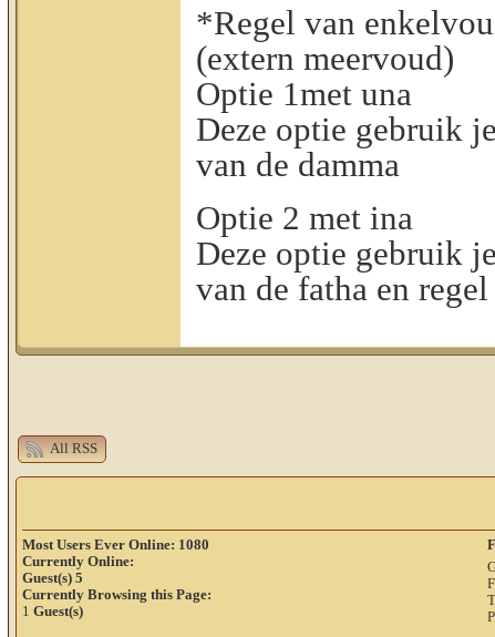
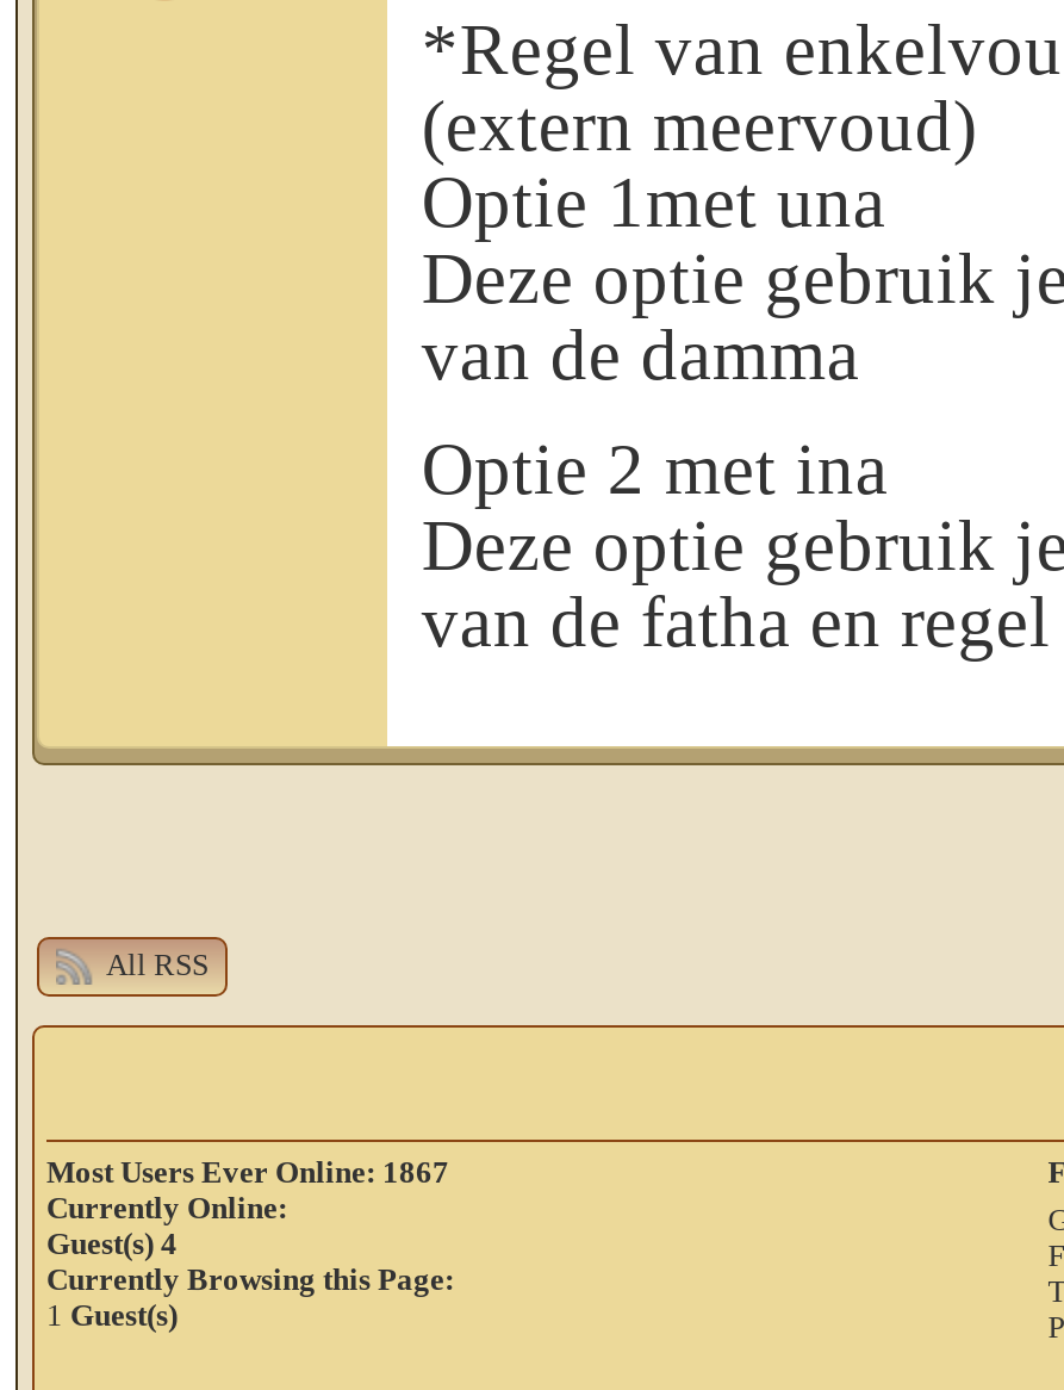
- Most Users Ever Online: 1080
+ Most Users Ever Online: 1867

- Guest(s) 5
+ Guest(s) 4
